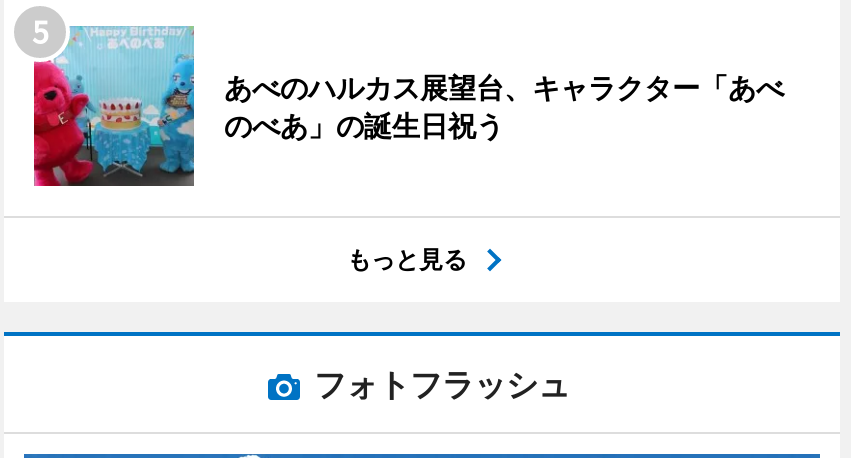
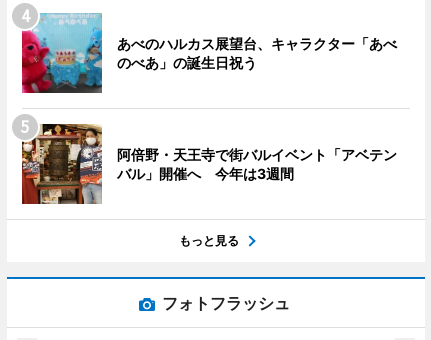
+ [image]
+ 阿倍野・天王寺で街バルイベント「アベテン
+ バル」開催へ 今年は3週間
